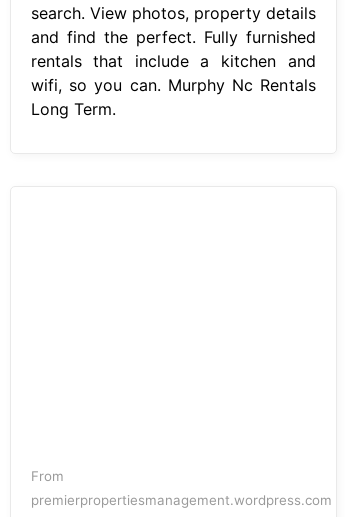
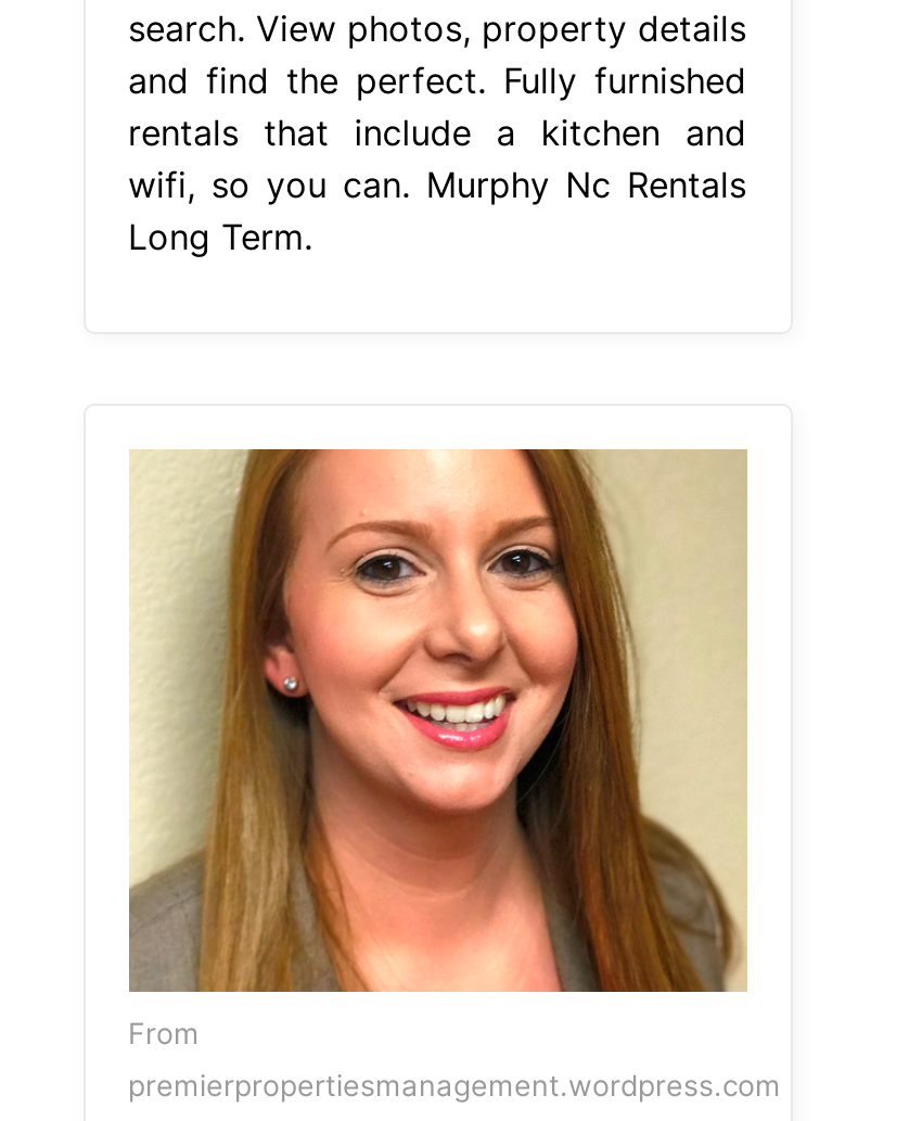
+ [image]
